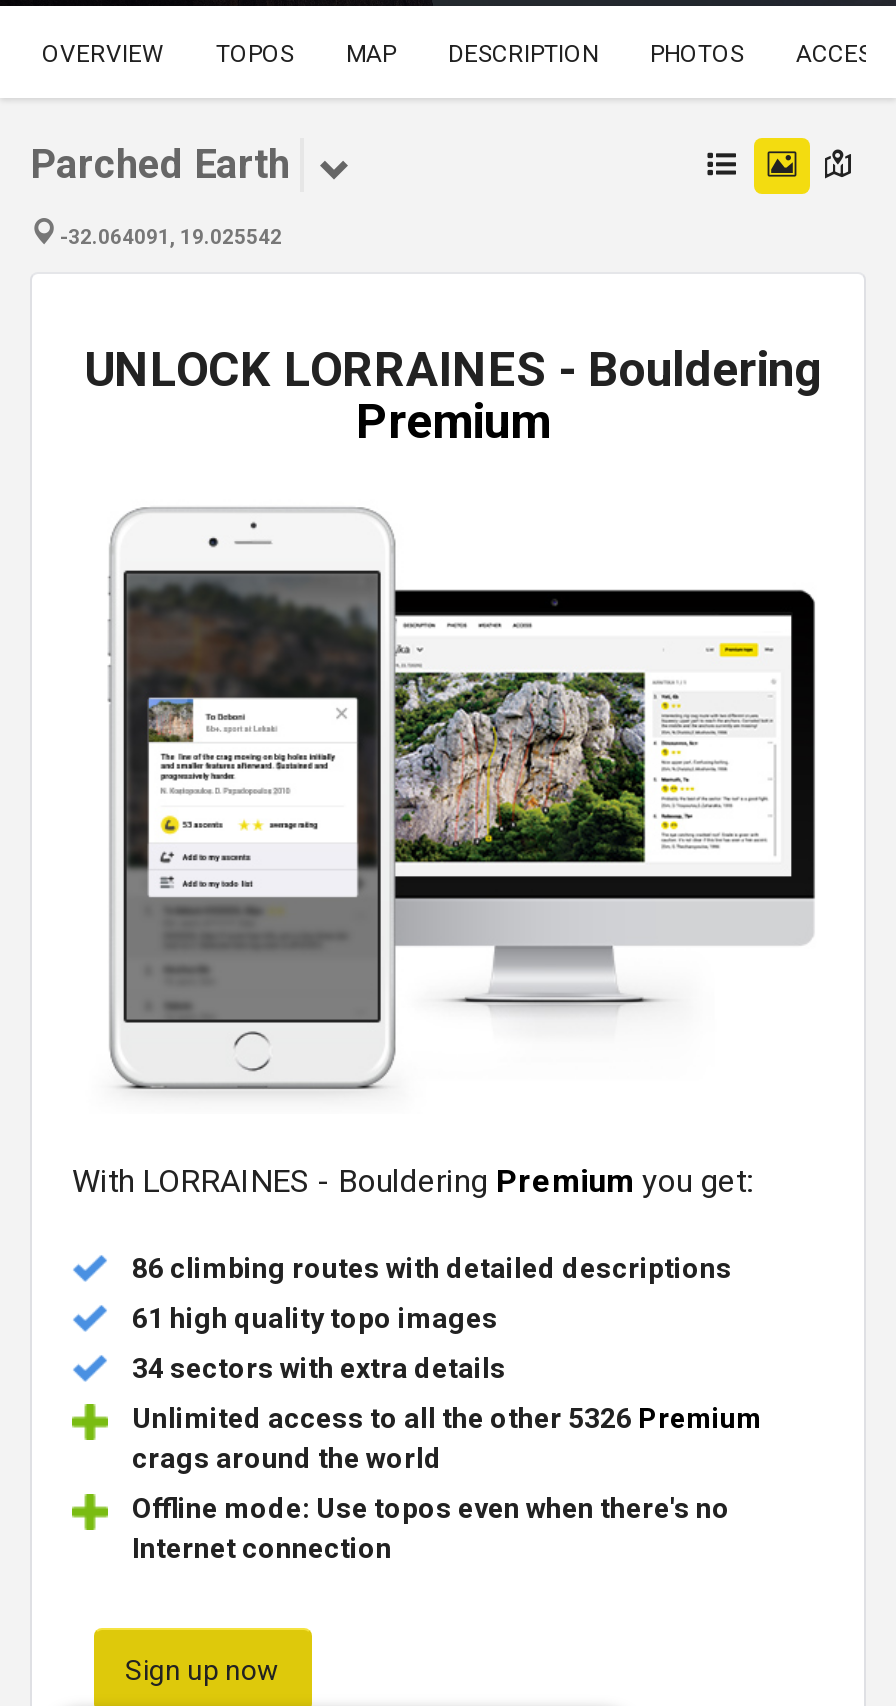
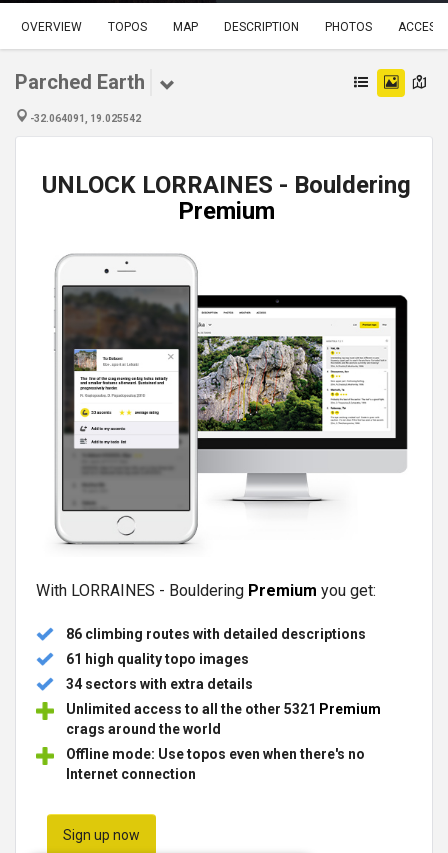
- Unlimited access to all the other 5326 Premium
+ Unlimited access to all the other 5321 Premium
